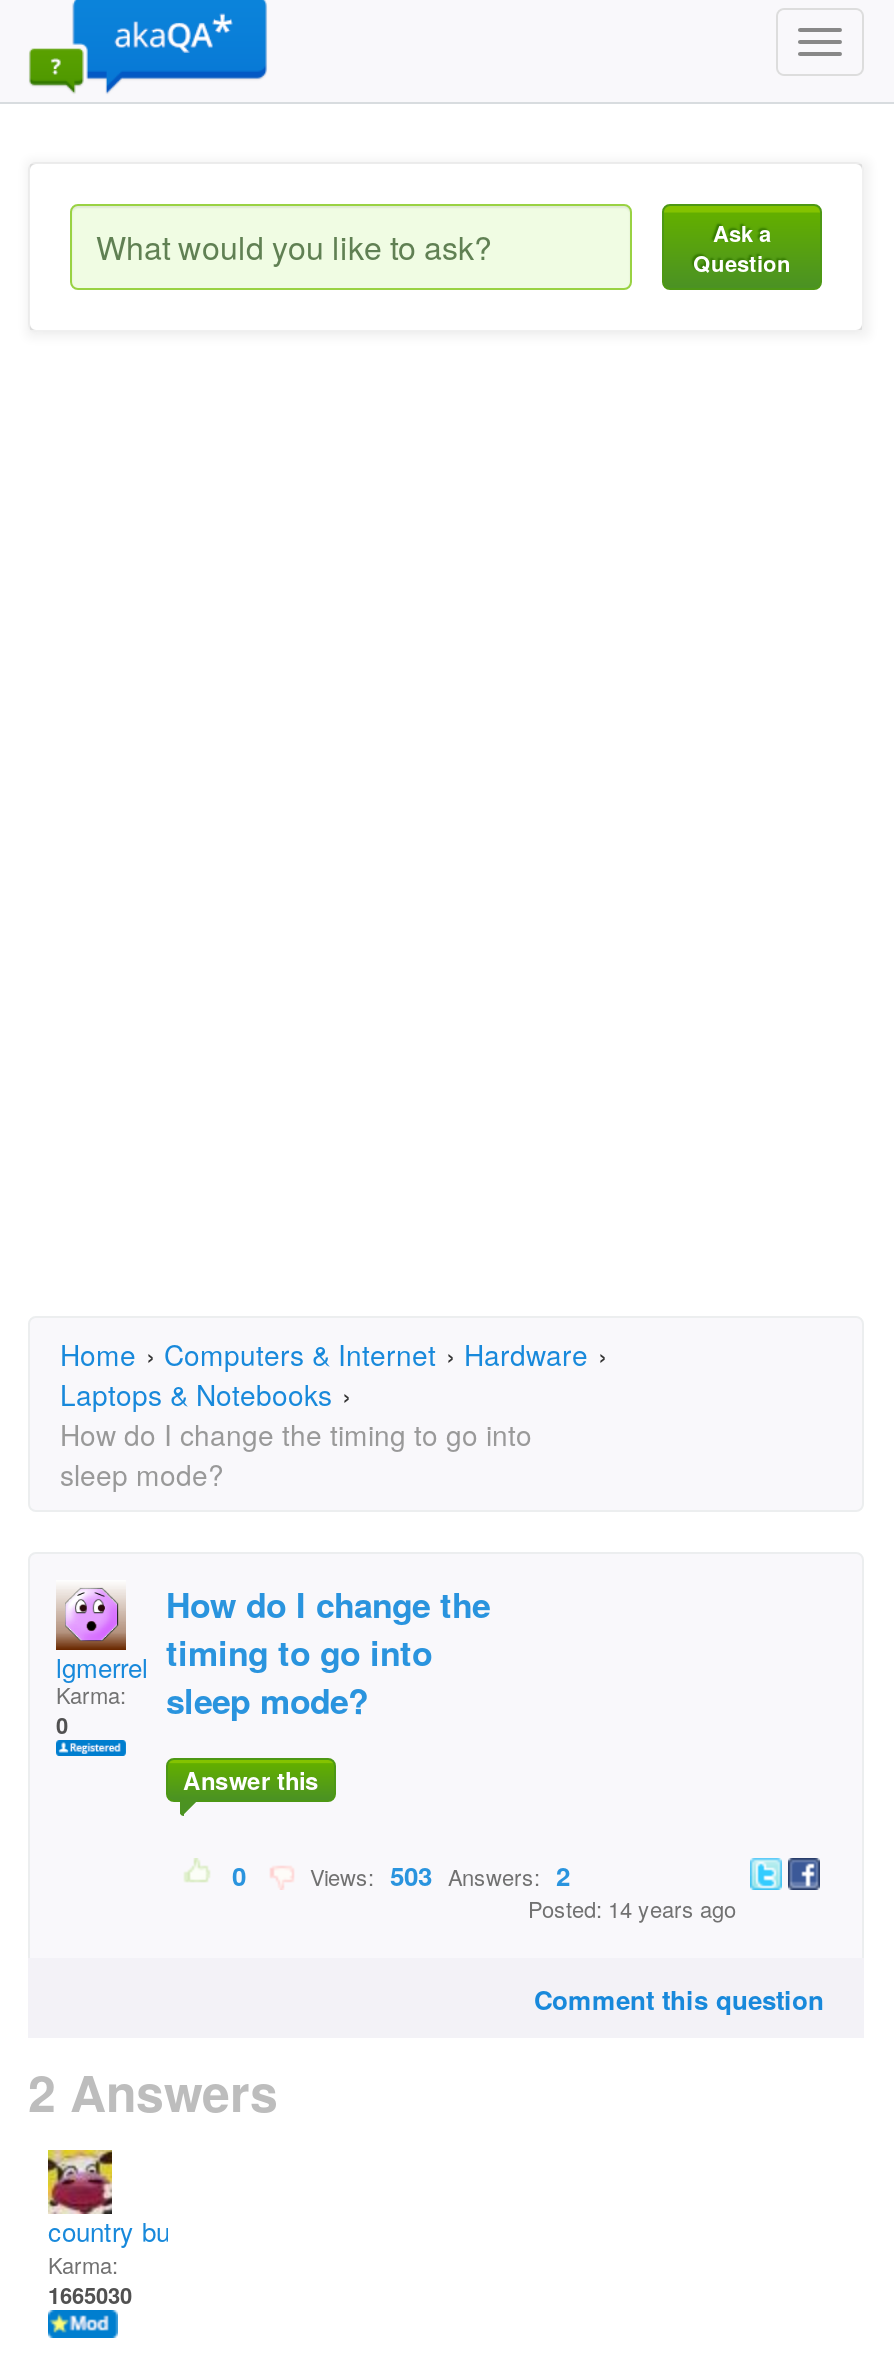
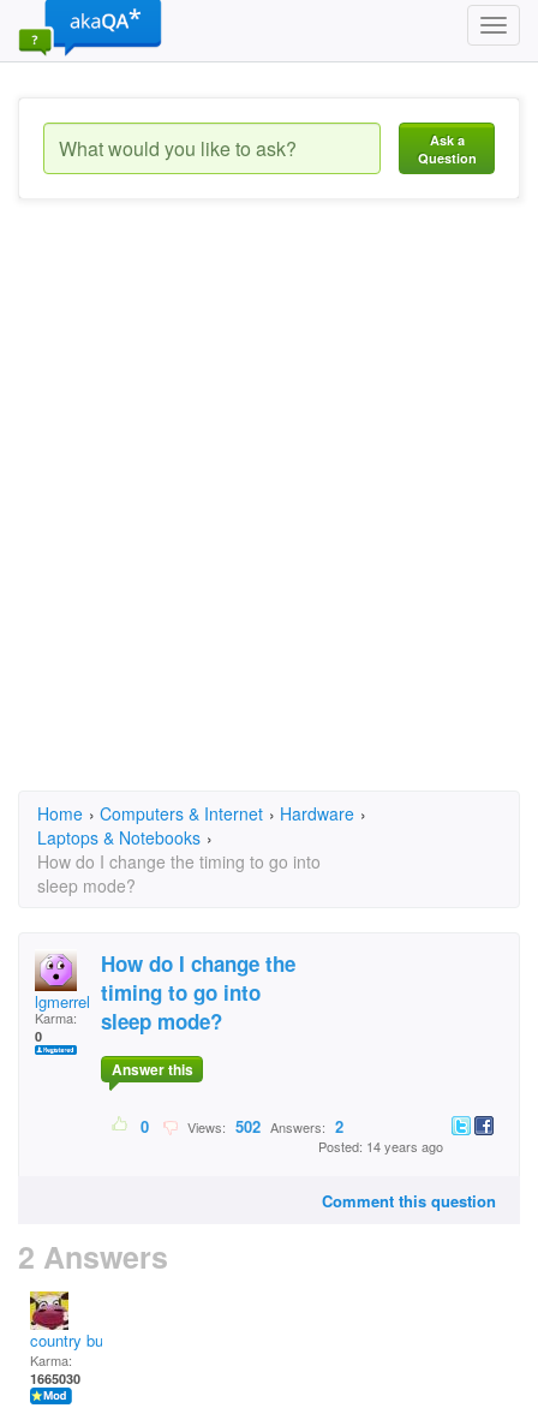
- Views: 503 Answers: 2
+ Views: 502 Answers: 2
